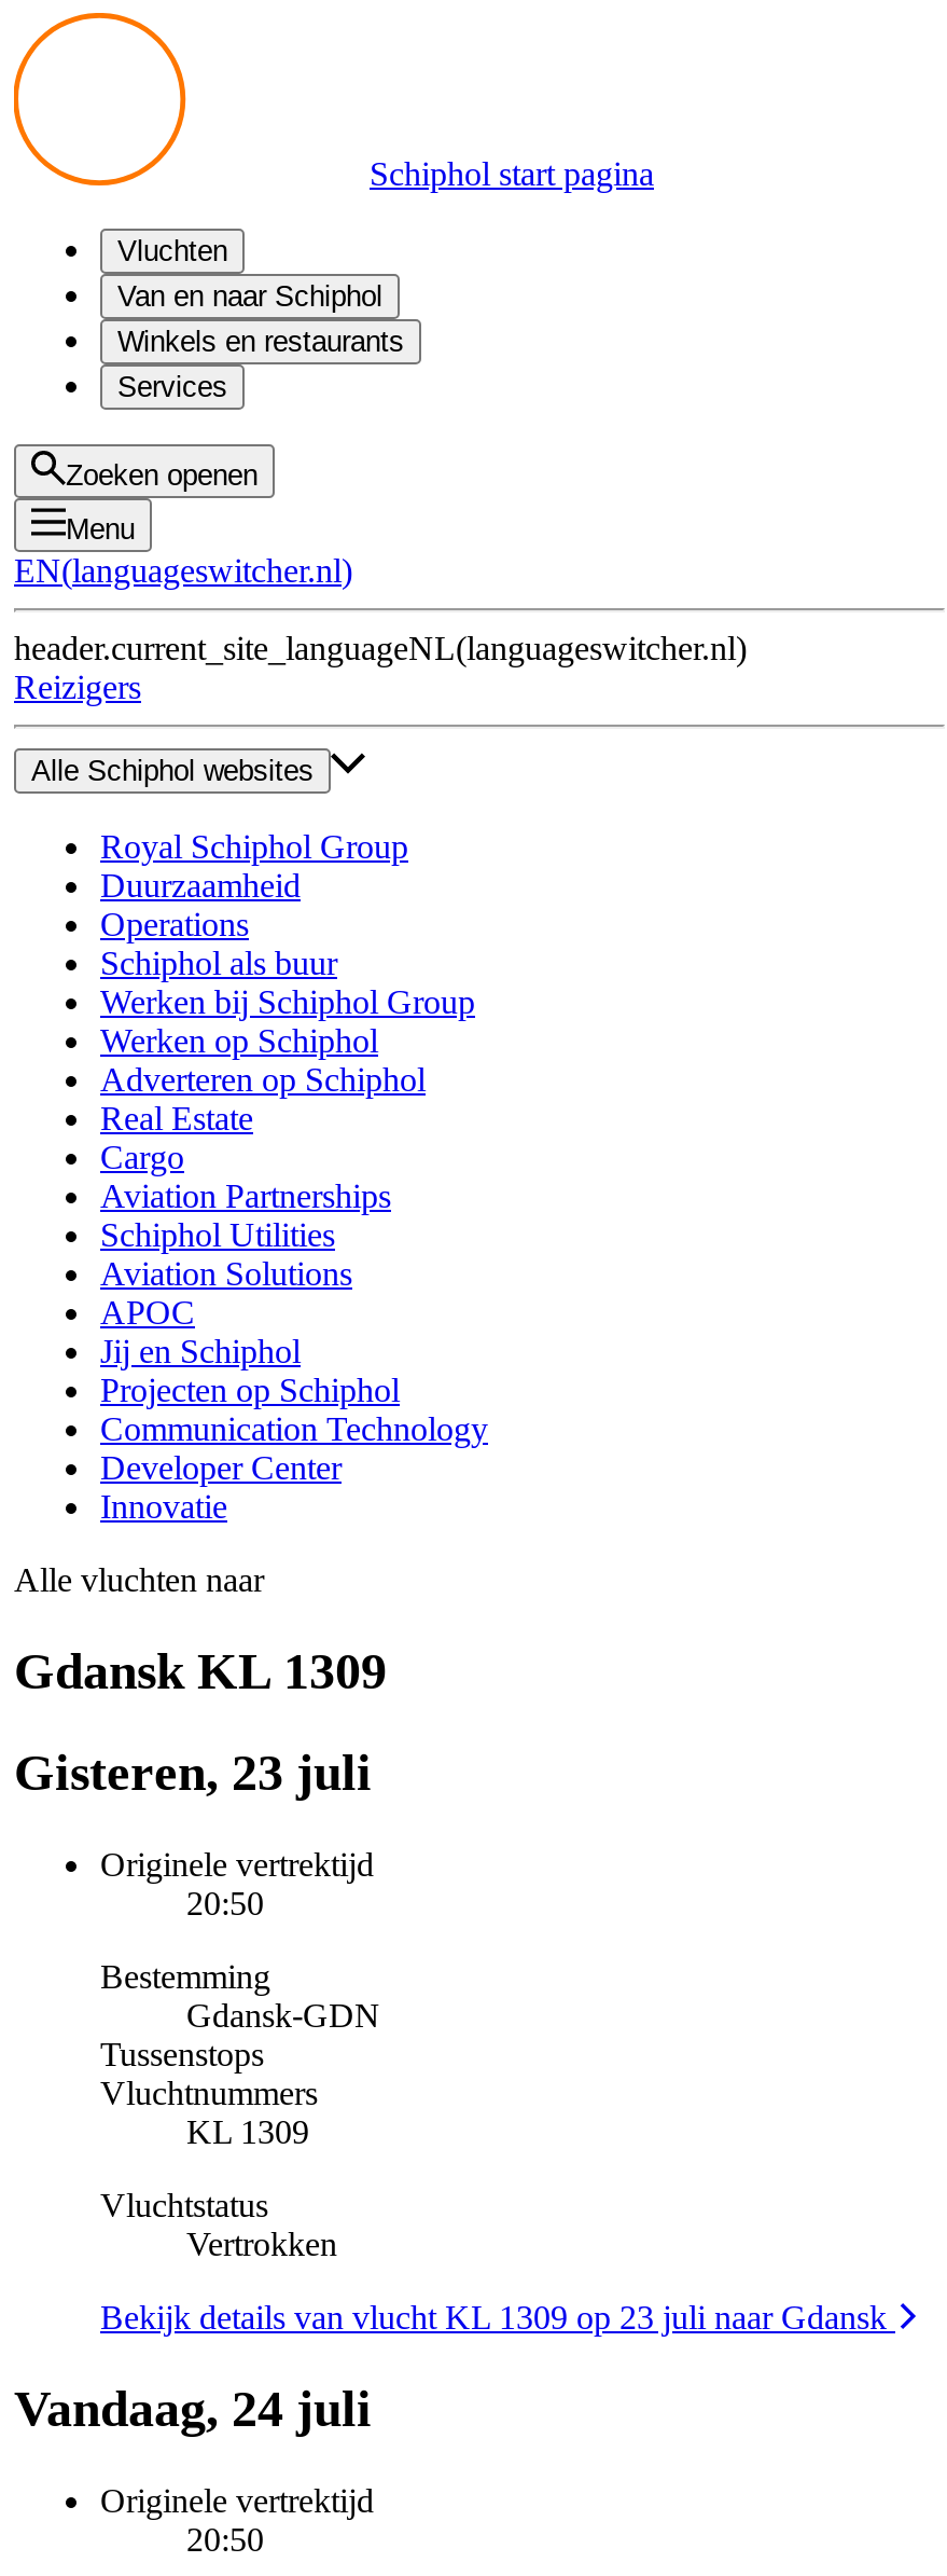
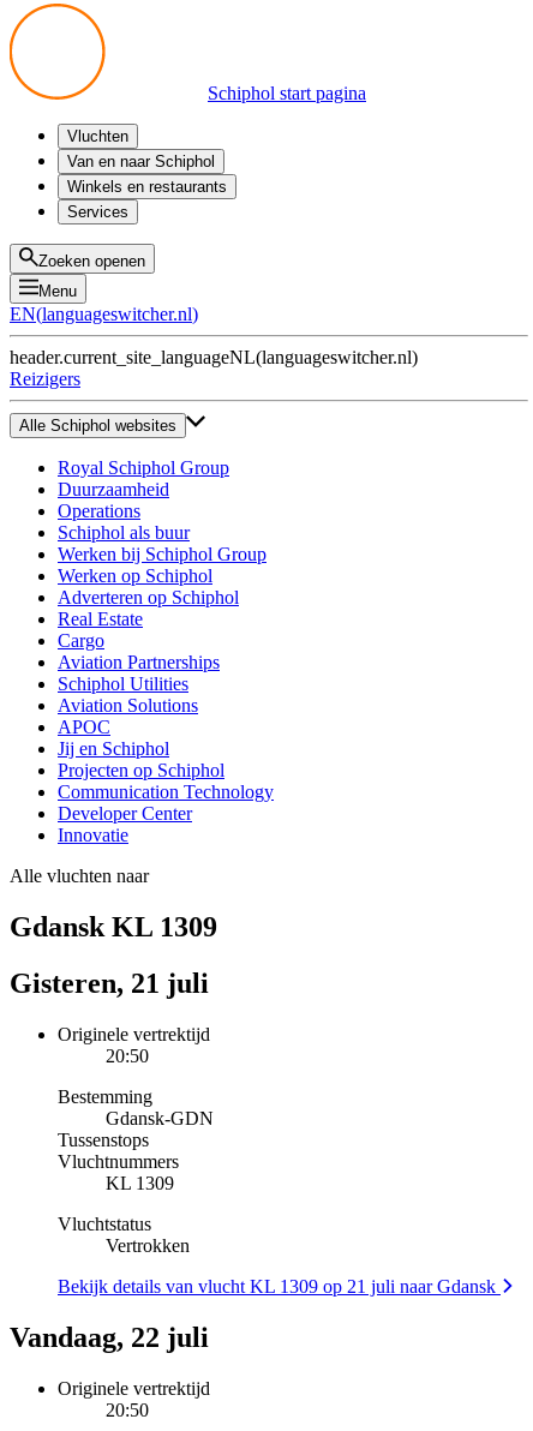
- Gisteren, 23 juli
+ Gisteren, 21 juli

- Bekijk details van vlucht KL 1309 op 23 juli naar Gdansk
+ Bekijk details van vlucht KL 1309 op 21 juli naar Gdansk

- Vandaag, 24 juli
+ Vandaag, 22 juli
